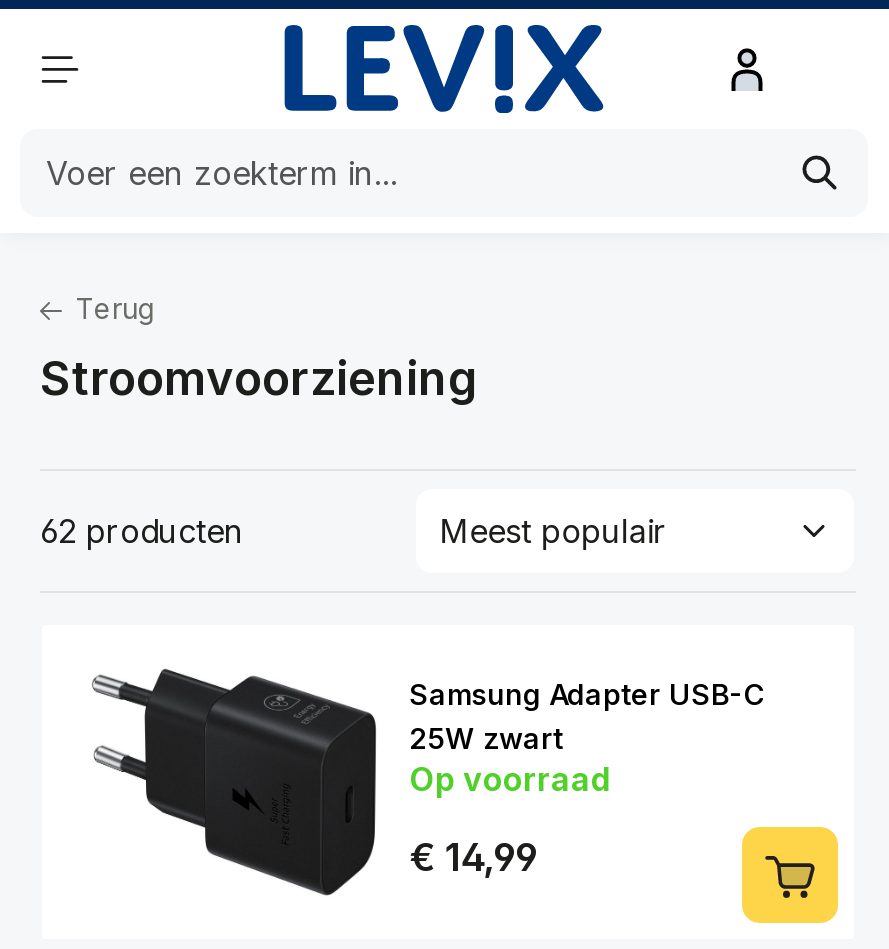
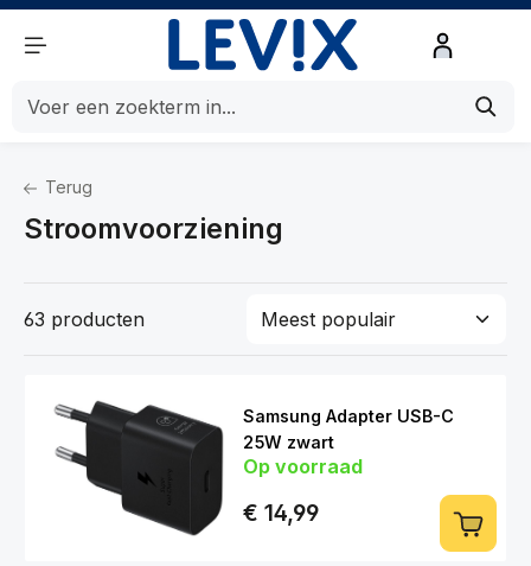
- 62 producten
+ 63 producten
